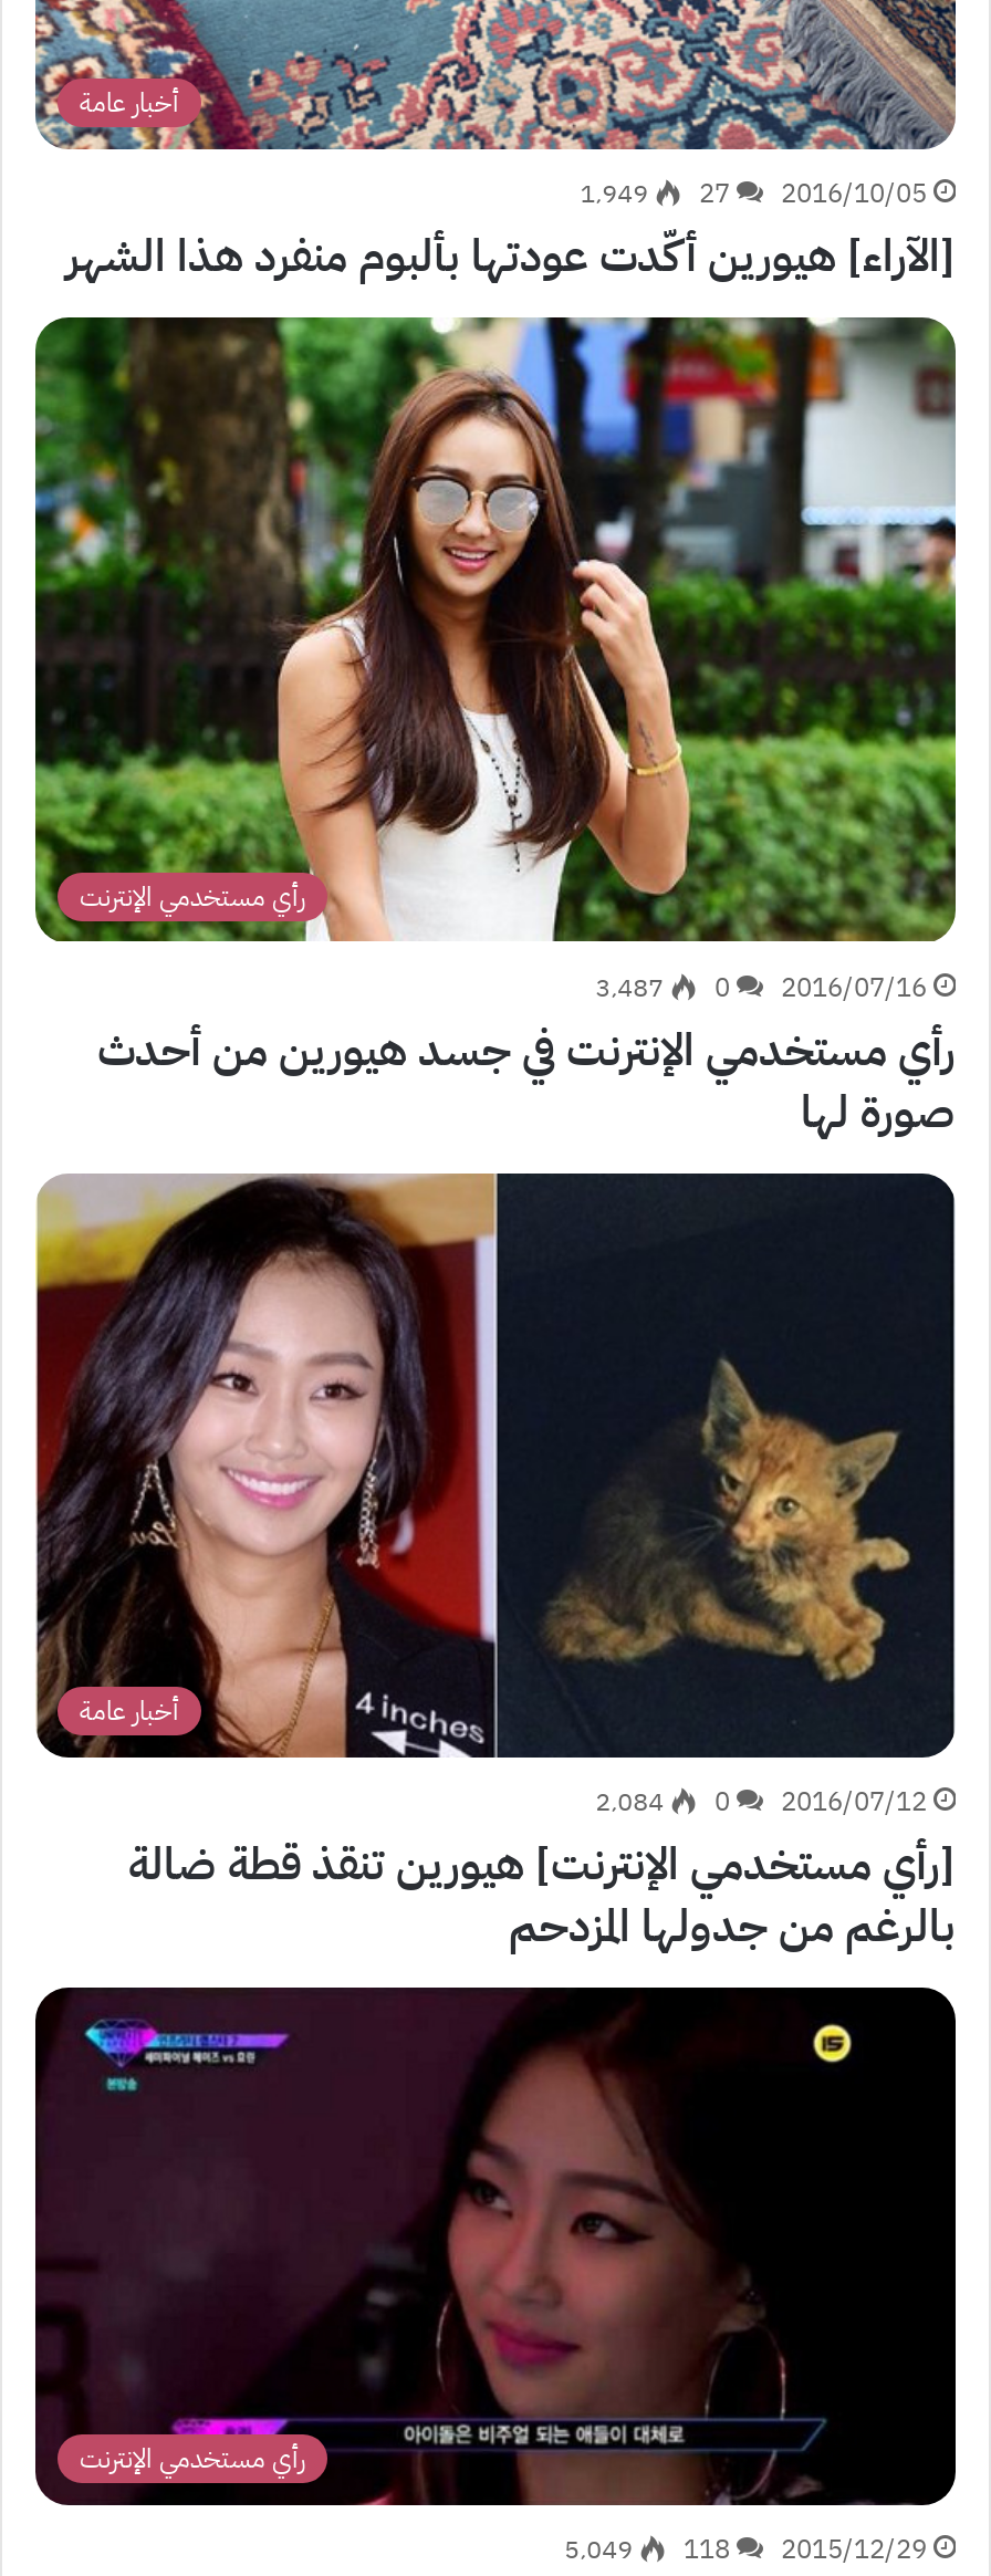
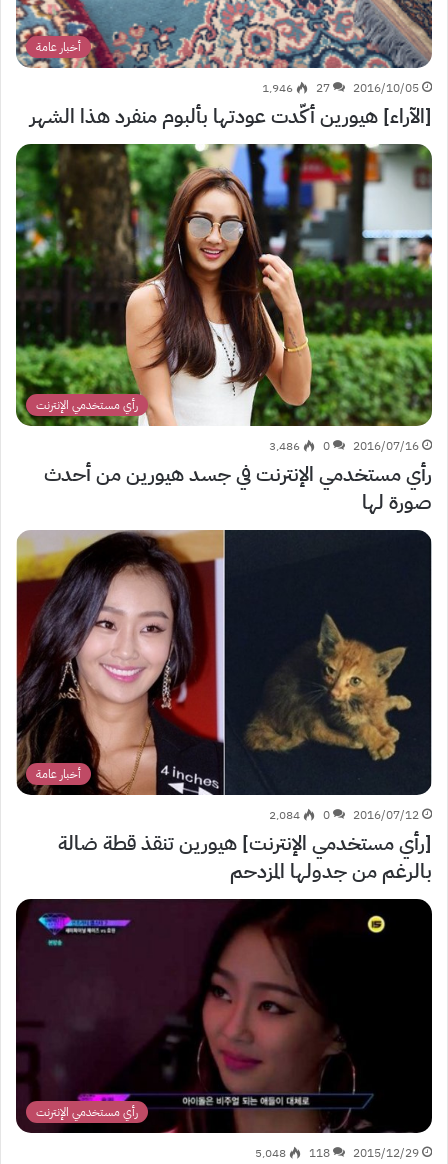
- 1٬949 27 2016/10/05
+ 1٬946 27 2016/10/05

- 3٬487 0 2016/07/16
+ 3٬486 0 2016/07/16

- 5٬049 118 2015/12/29
+ 5٬048 118 2015/12/29
